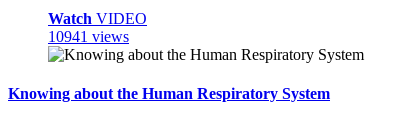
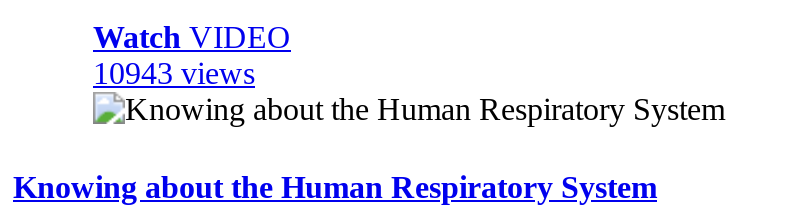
- 10941 views
+ 10943 views
